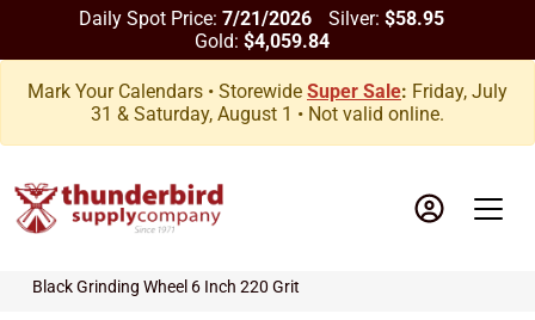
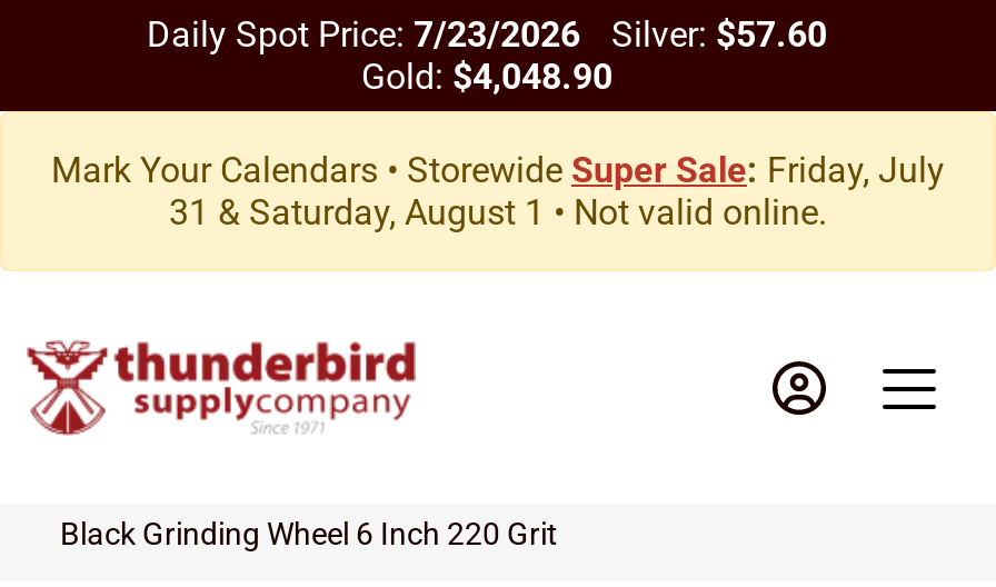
- Daily Spot Price: 7/21/2026
+ Daily Spot Price: 7/23/2026

- Silver: $58.95
+ Silver: $57.60

- Gold: $4,059.84
+ Gold: $4,048.90
